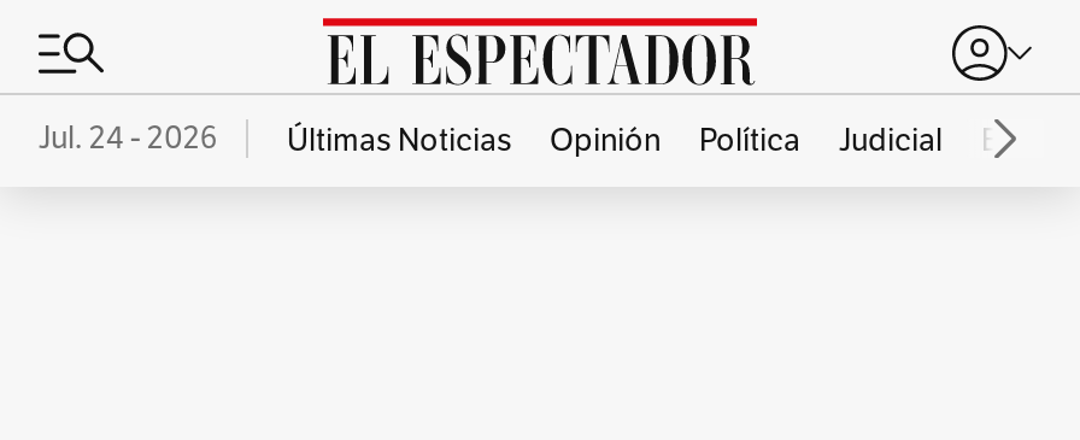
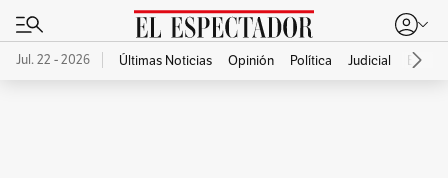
- Jul. 24 - 2026
+ Jul. 22 - 2026
